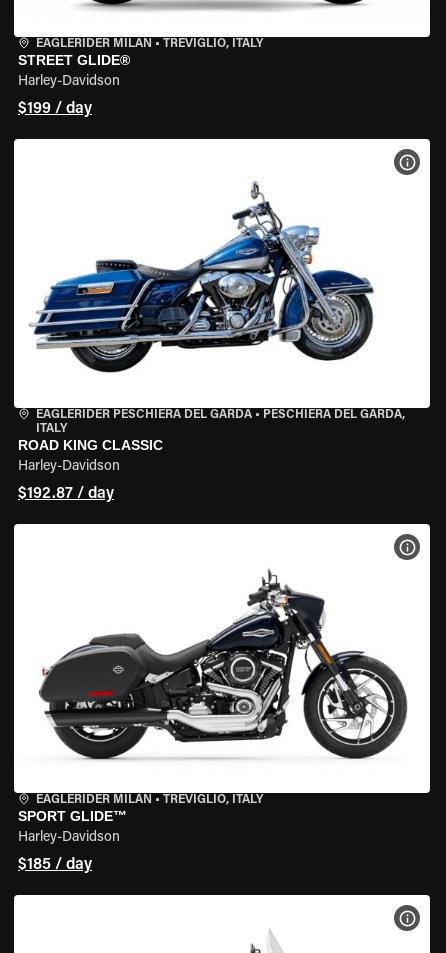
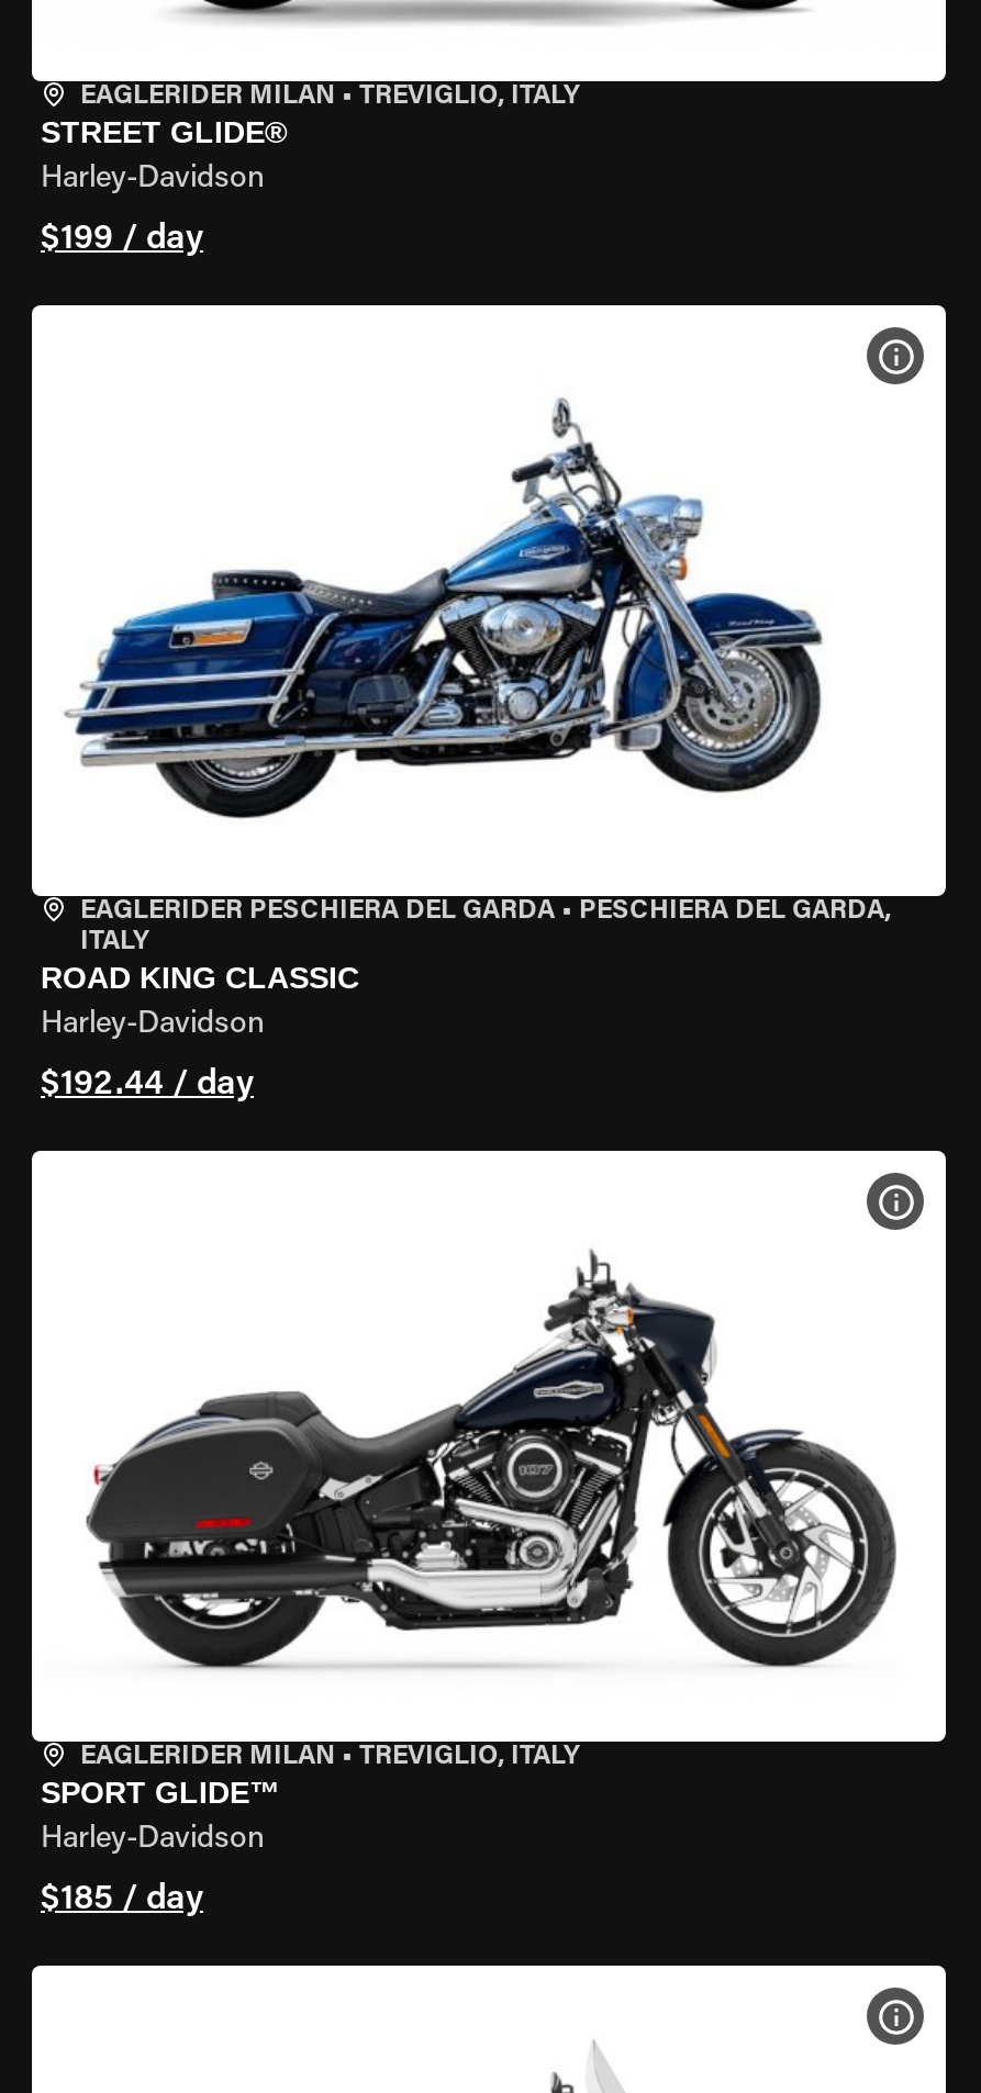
- $192.87 / day
+ $192.44 / day
